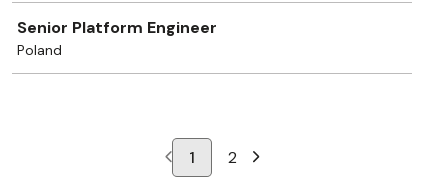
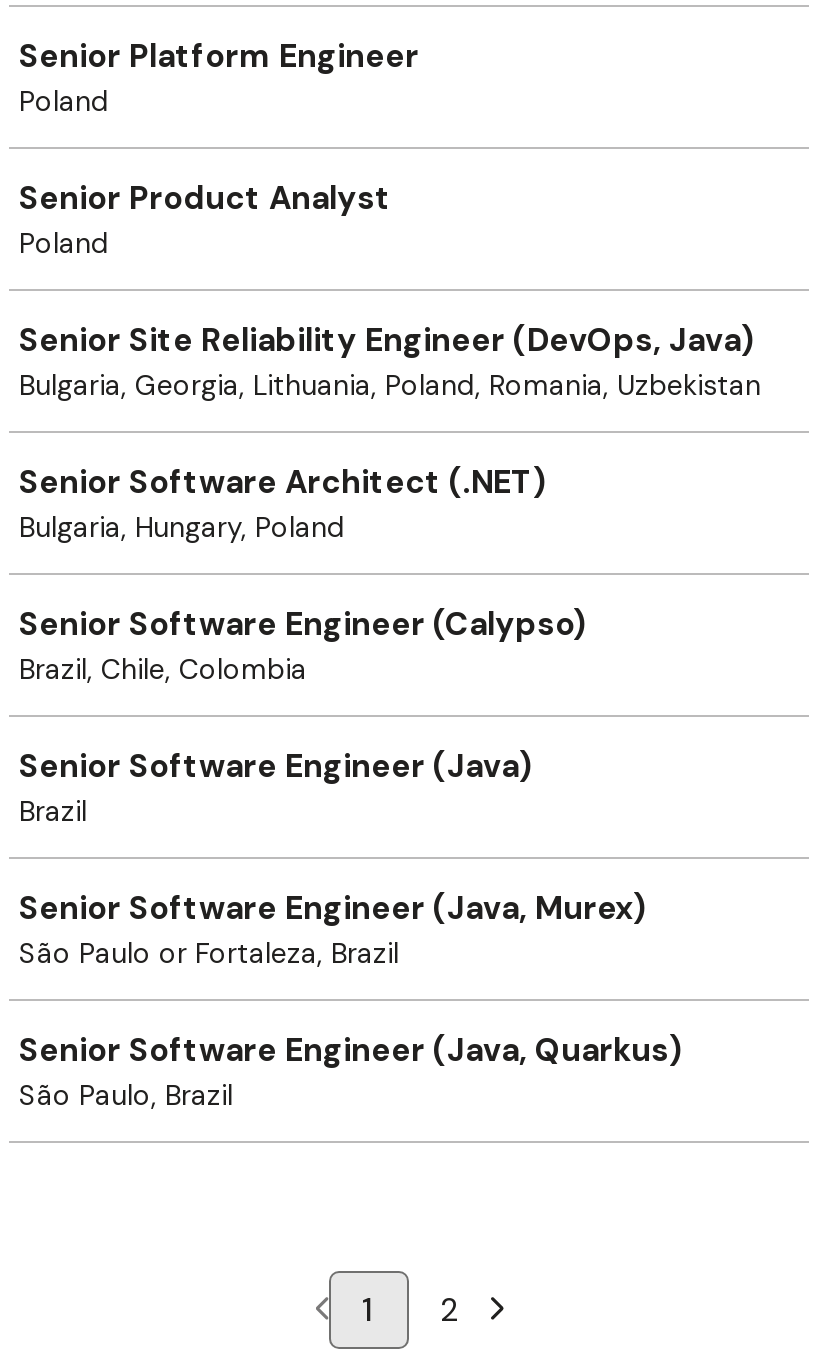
+ Senior Product Analyst
+ Poland
+ Senior Site Reliability Engineer (DevOps, Java)
+ Bulgaria, Georgia, Lithuania, Poland, Romania, Uzbekistan
+ Senior Software Architect (.NET)
+ Bulgaria, Hungary, Poland
+ Senior Software Engineer (Calypso)
+ Brazil, Chile, Colombia
+ Senior Software Engineer (Java)
+ Brazil
+ Senior Software Engineer (Java, Murex)
+ São Paulo or Fortaleza, Brazil
+ Senior Software Engineer (Java, Quarkus)
+ São Paulo, Brazil
